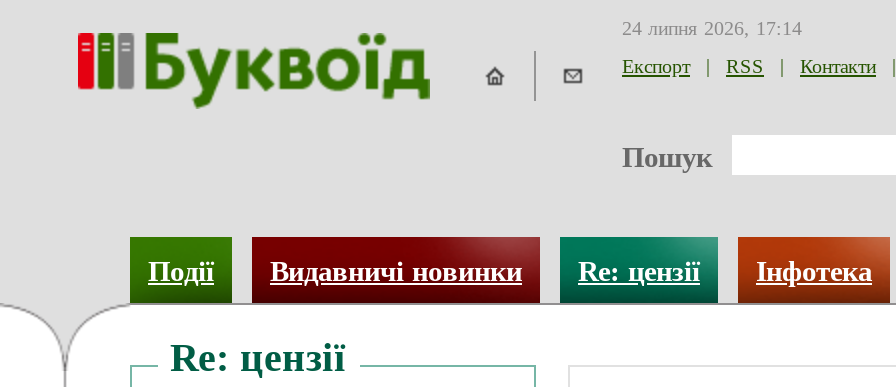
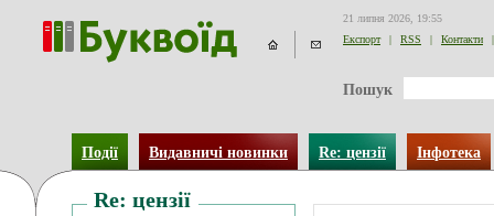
- 24 липня 2026, 17:14
+ 21 липня 2026, 19:55
